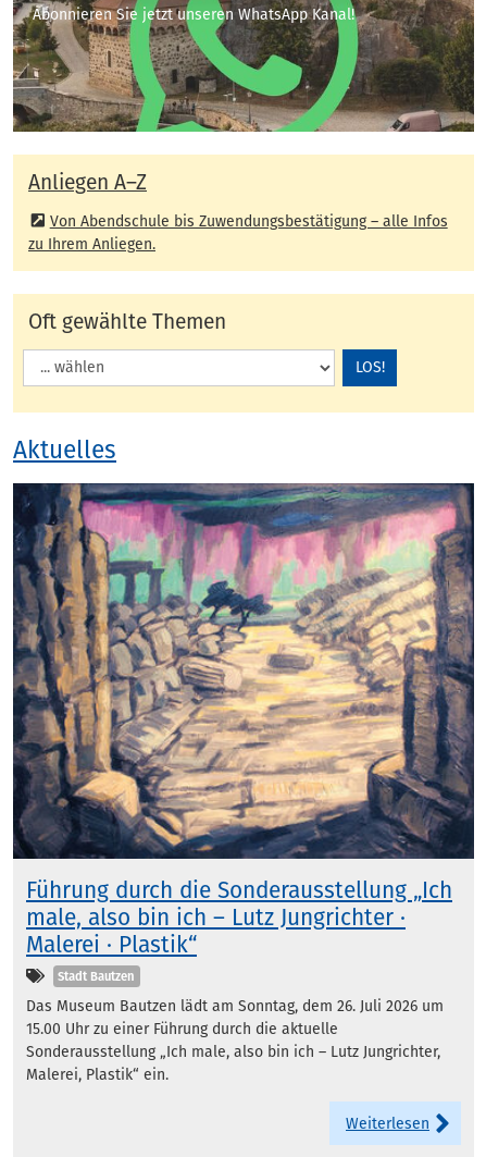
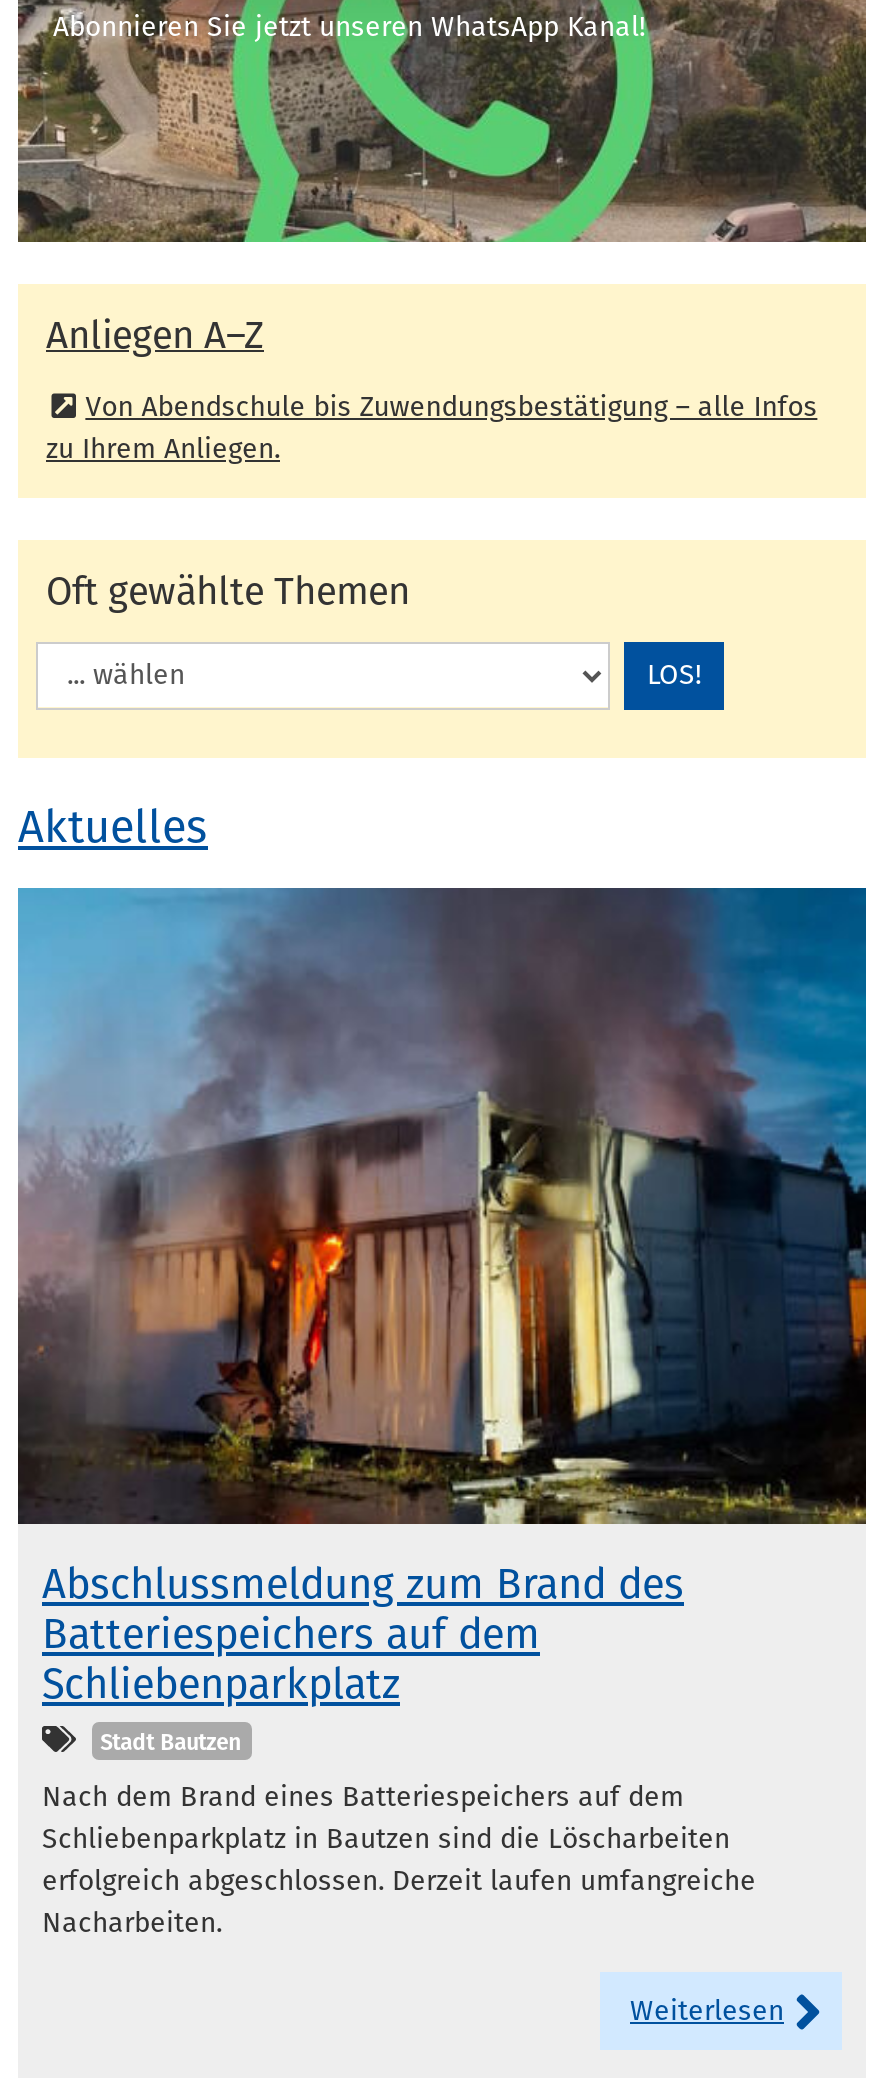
- [image]
- Führung durch die Sonderausstellung „Ich
- male, also bin ich – Lutz Jungrichter ·
- Malerei · Plastik“
+ [image]
+ Abschlussmeldung zum Brand des
+ Batteriespeichers auf dem
+ Schliebenparkplatz

- Das Museum Bautzen lädt am Sonntag, dem 26. Juli 2026 um
- 15.00 Uhr zu einer Führung durch die aktuelle
- Sonderausstellung „Ich male, also bin ich – Lutz Jungrichter,
- Malerei, Plastik“ ein.
+ Nach dem Brand eines Batteriespeichers auf dem
+ Schliebenparkplatz in Bautzen sind die Löscharbeiten
+ erfolgreich abgeschlossen. Derzeit laufen umfangreiche
+ Nacharbeiten.
